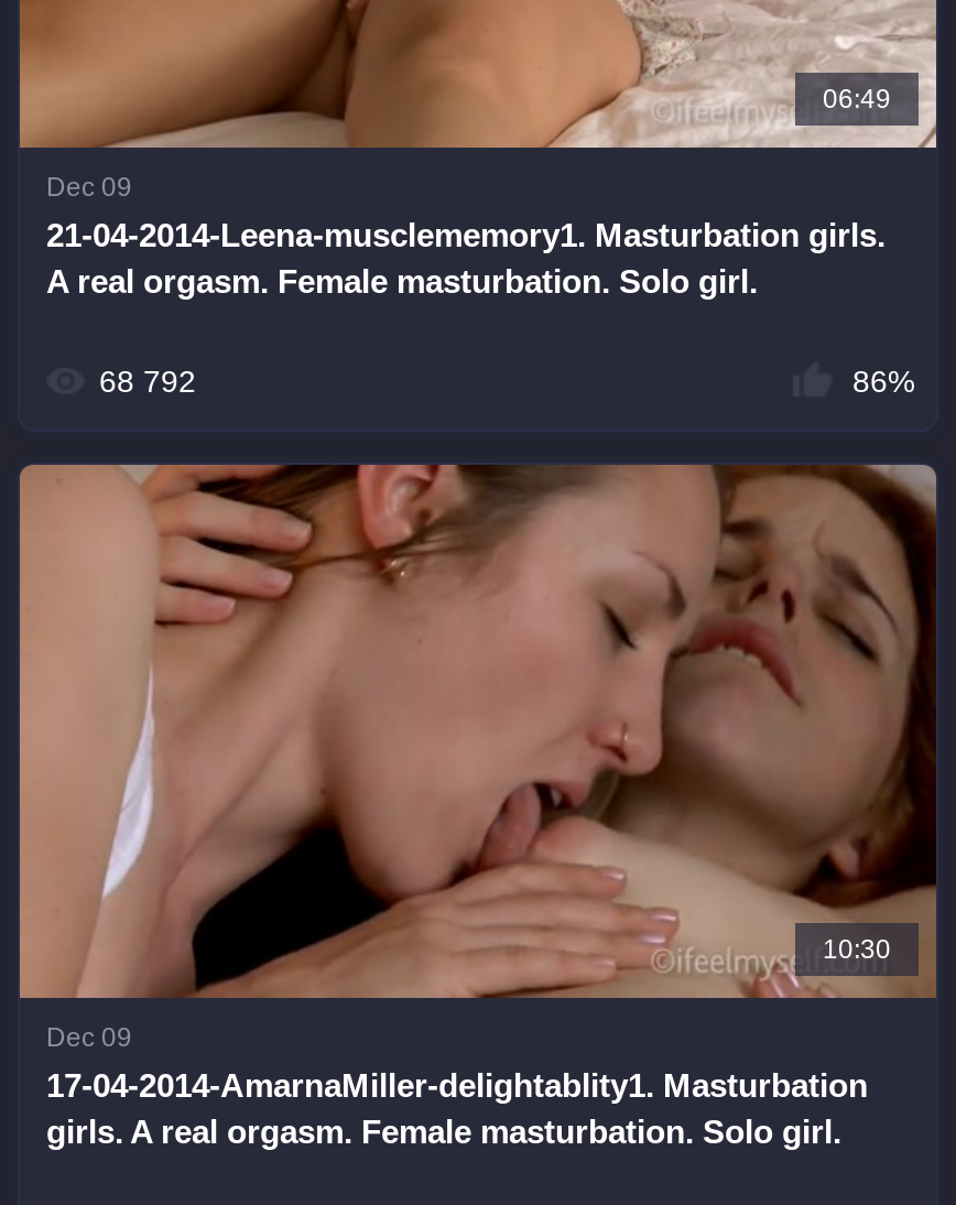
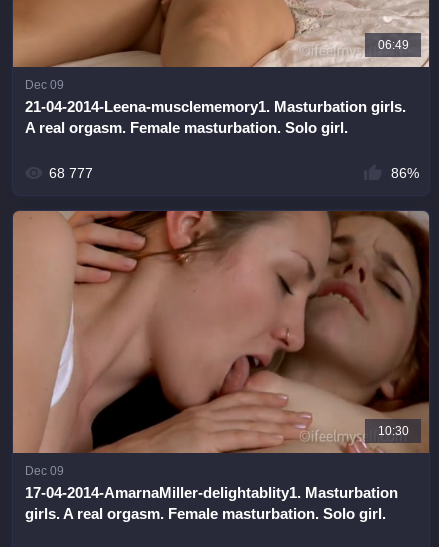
- 68 792
+ 68 777
